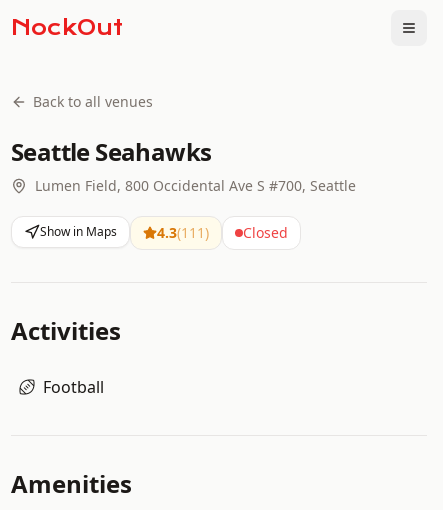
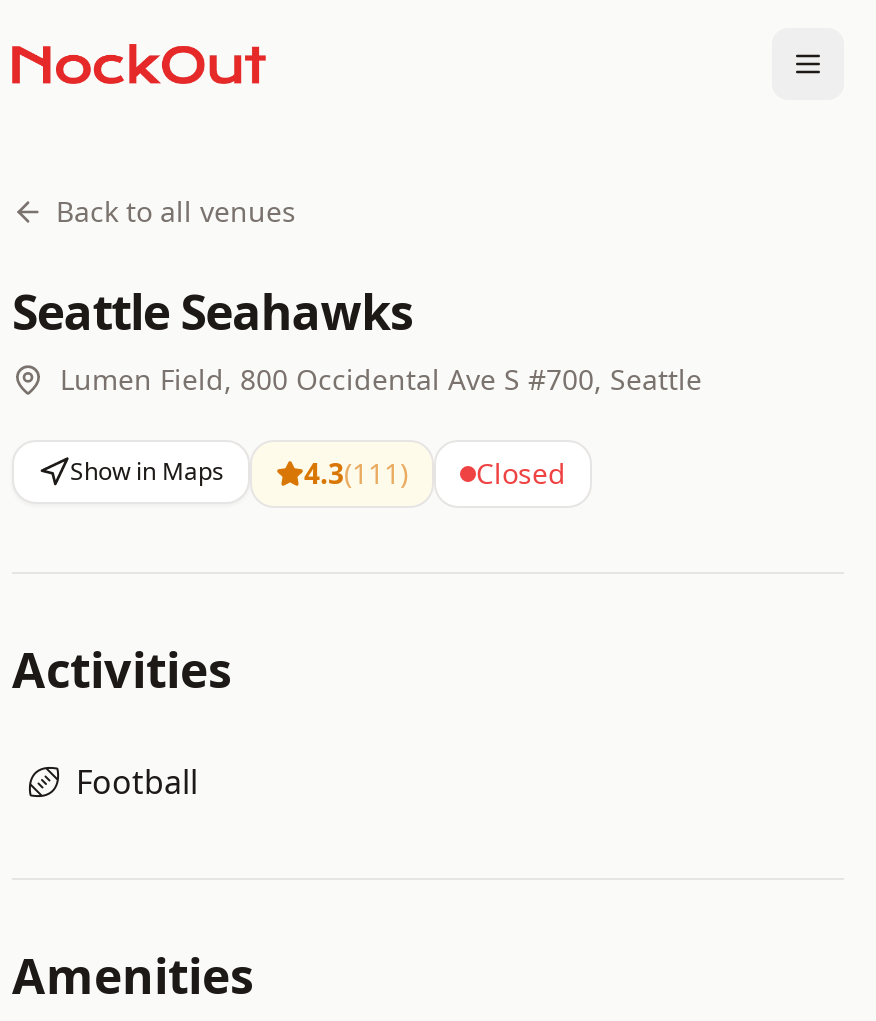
- NockOut
